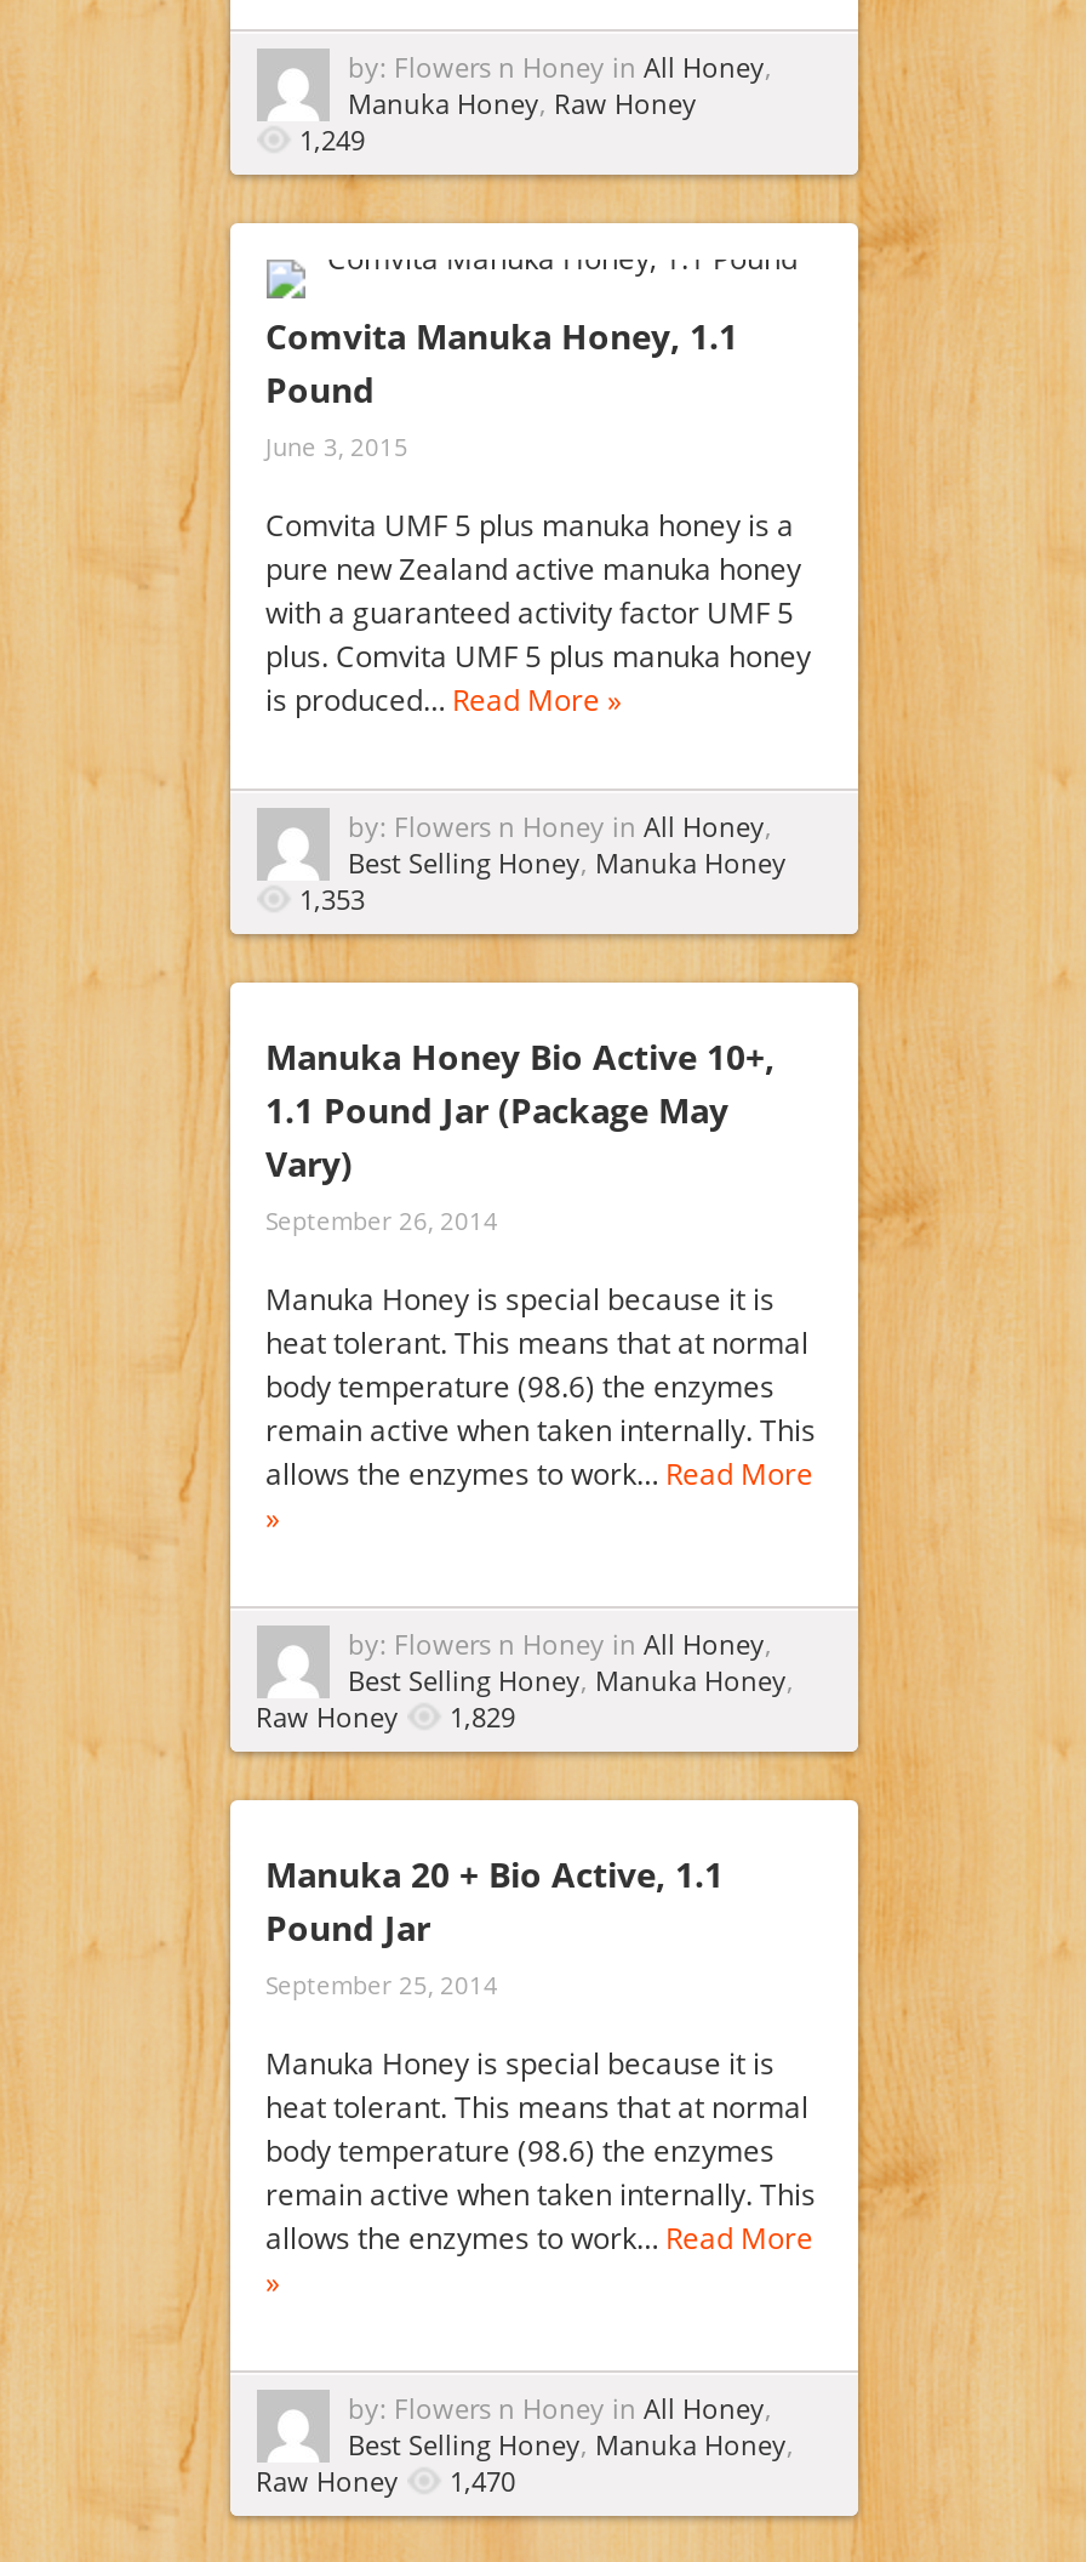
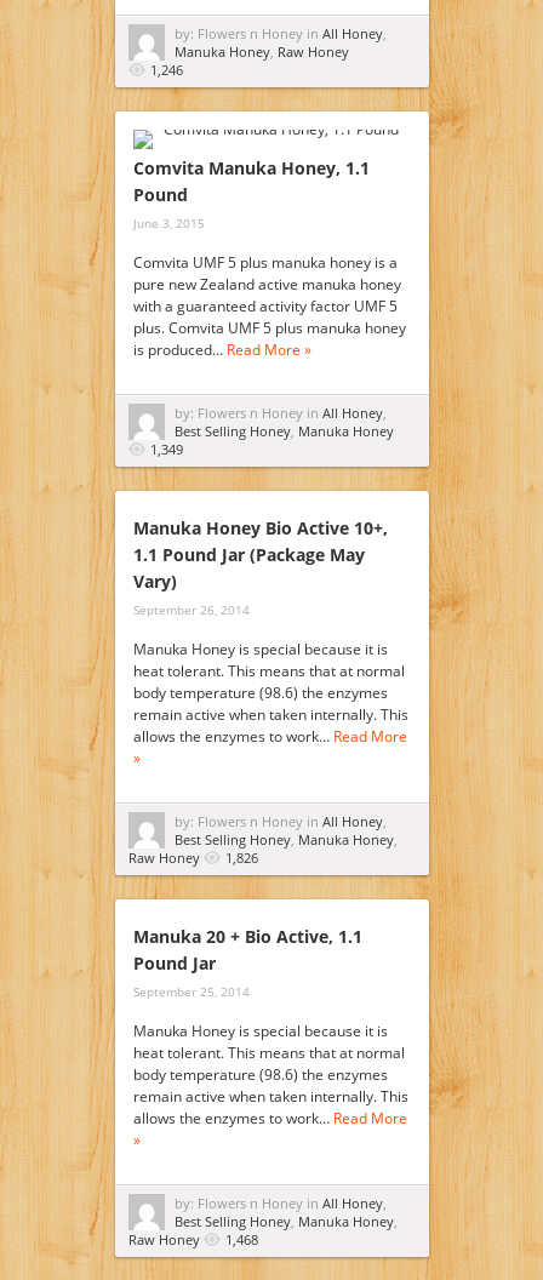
- 1,249
+ 1,246

- 1,353
+ 1,349

- Raw Honey 1,829
+ Raw Honey 1,826

- Raw Honey 1,470
+ Raw Honey 1,468
